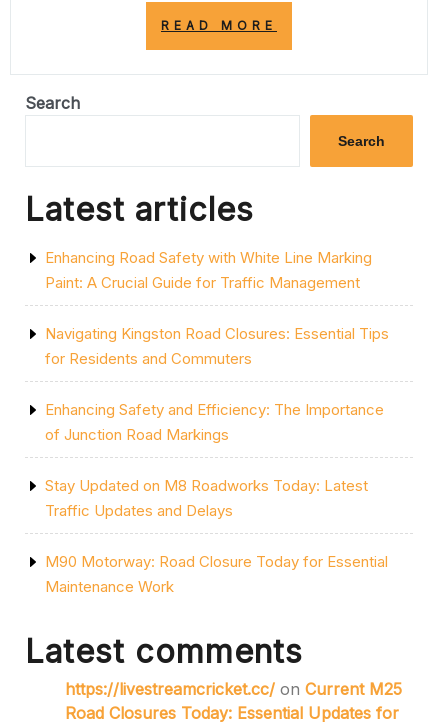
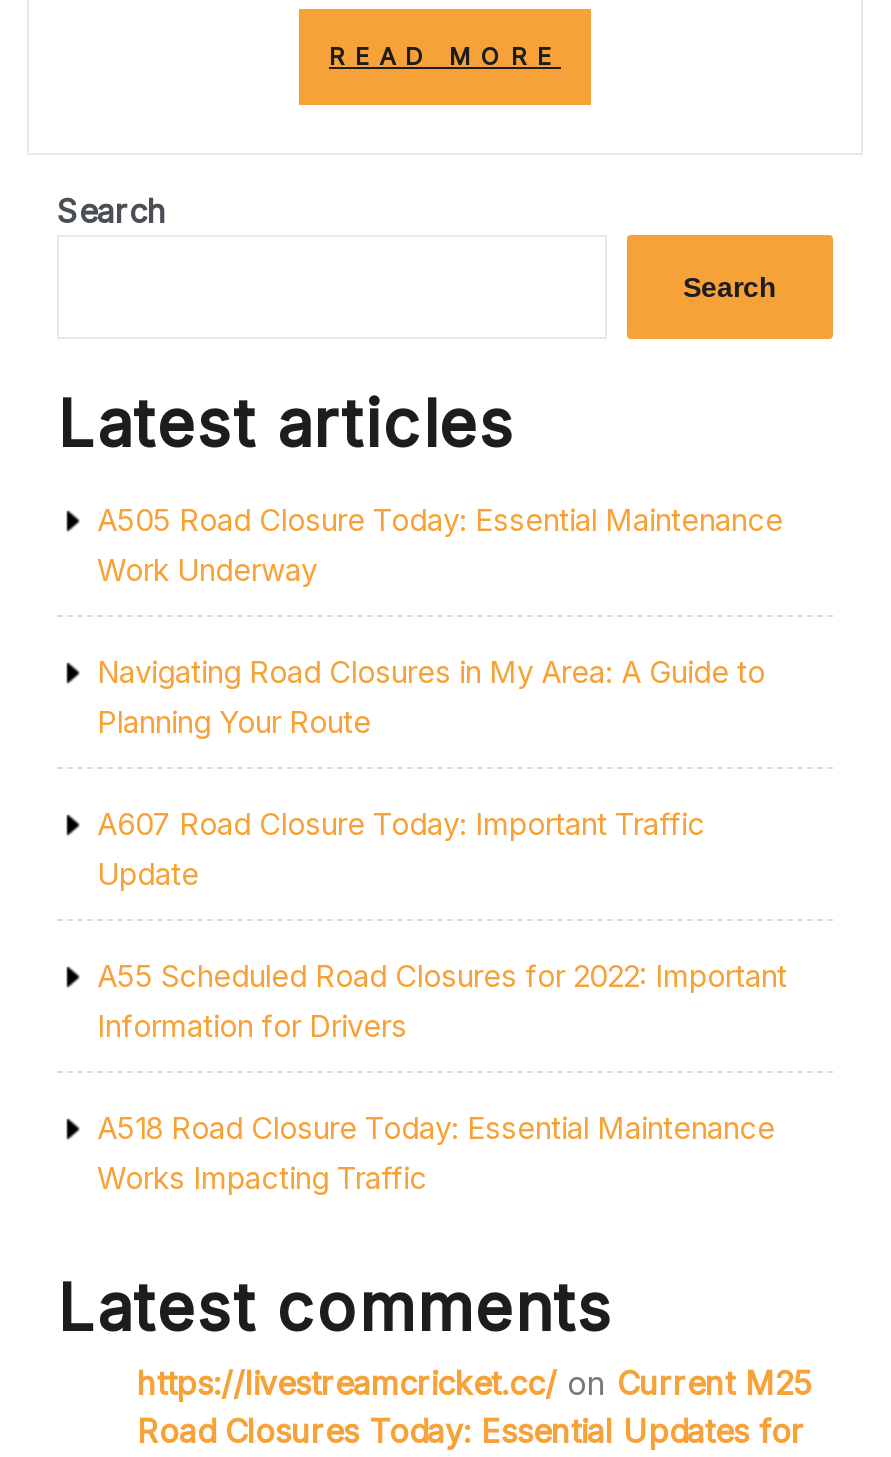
- Enhancing Road Safety with White Line Marking
- Paint: A Crucial Guide for Traffic Management
+ A505 Road Closure Today: Essential Maintenance
+ Work Underway

- Navigating Kingston Road Closures: Essential Tips
- for Residents and Commuters
+ Navigating Road Closures in My Area: A Guide to
+ Planning Your Route

- Enhancing Safety and Efficiency: The Importance
- of Junction Road Markings
+ A607 Road Closure Today: Important Traffic
+ Update

- Stay Updated on M8 Roadworks Today: Latest
- Traffic Updates and Delays
+ A55 Scheduled Road Closures for 2022: Important
+ Information for Drivers

- M90 Motorway: Road Closure Today for Essential
- Maintenance Work
+ A518 Road Closure Today: Essential Maintenance
+ Works Impacting Traffic
